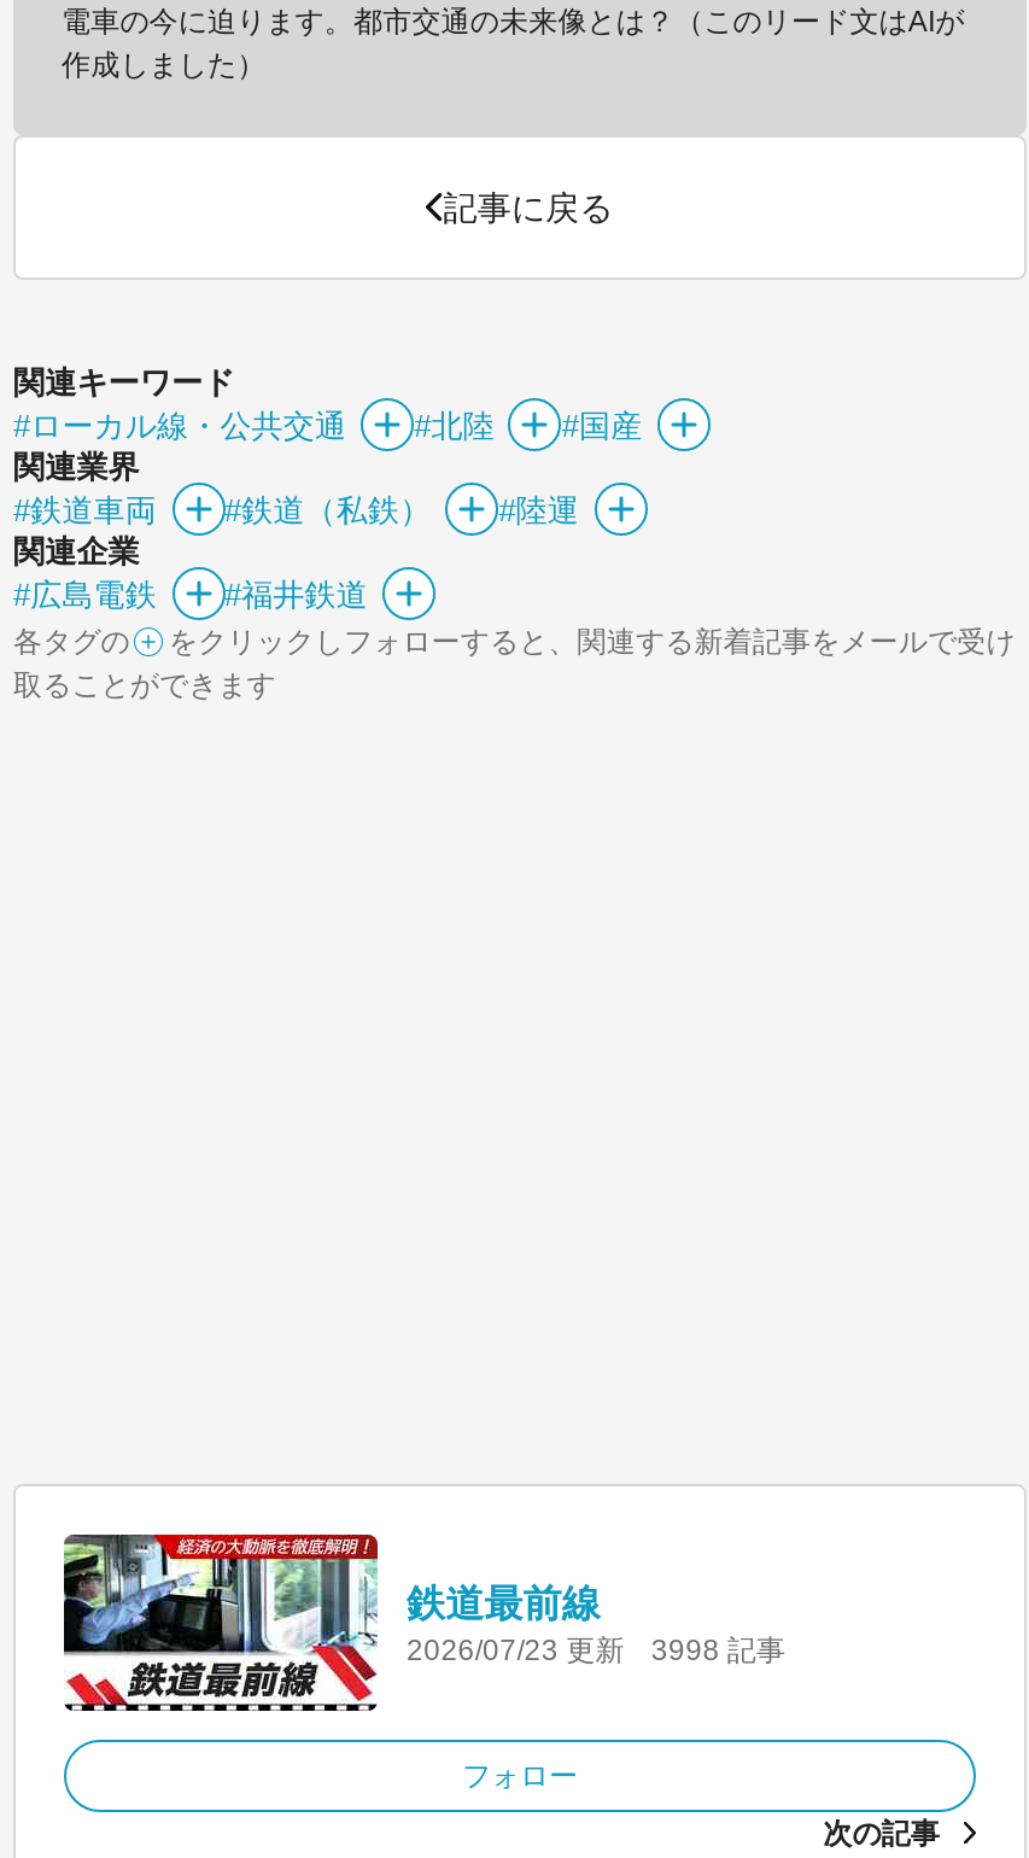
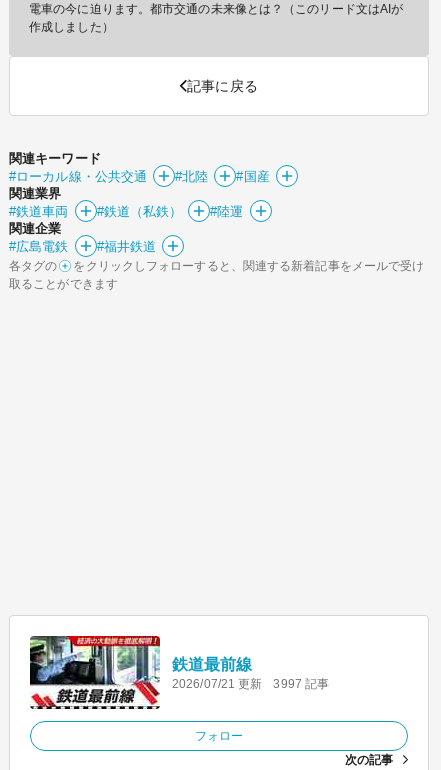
- 2026/07/23 更新
+ 2026/07/21 更新

- 3998 記事
+ 3997 記事
